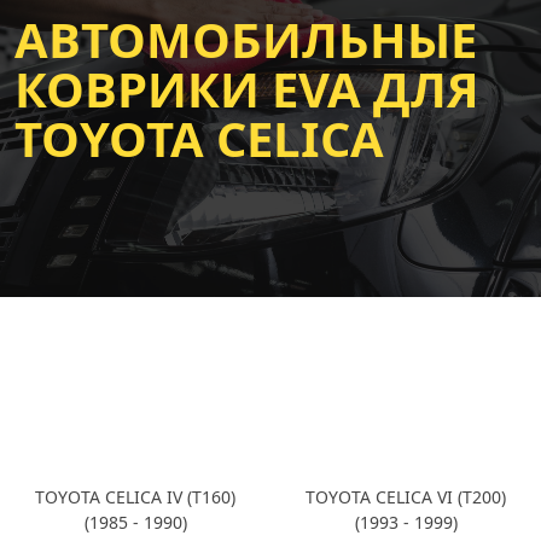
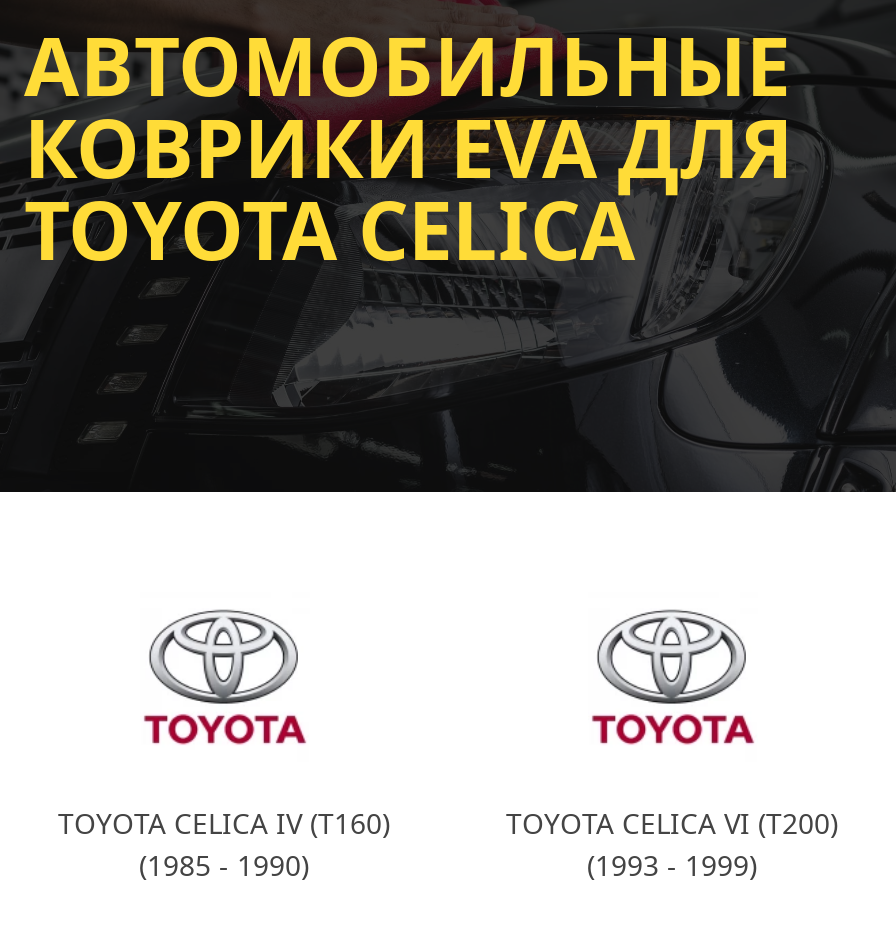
+ [image]

+ [image]
